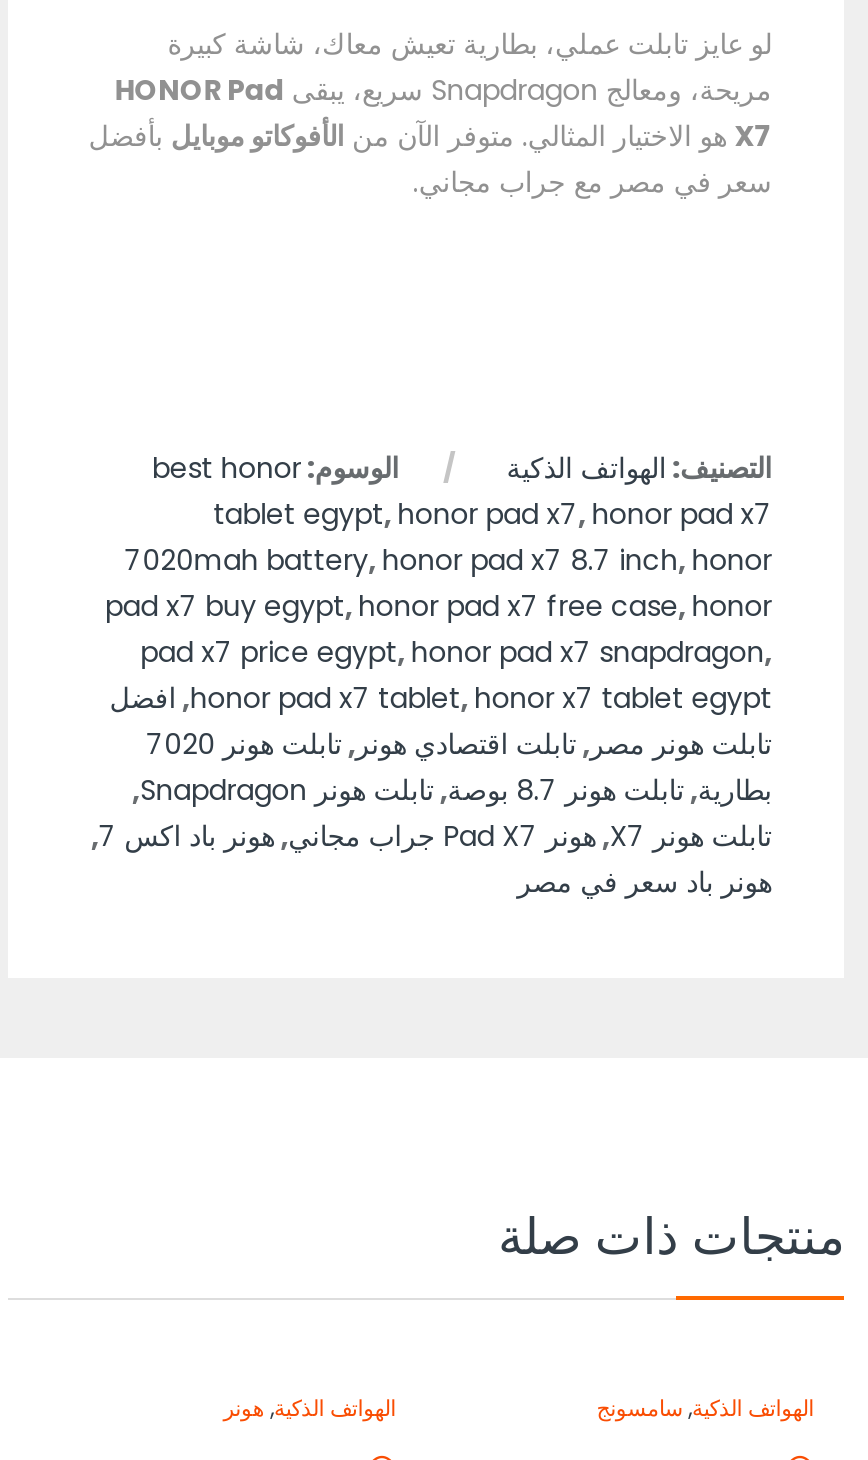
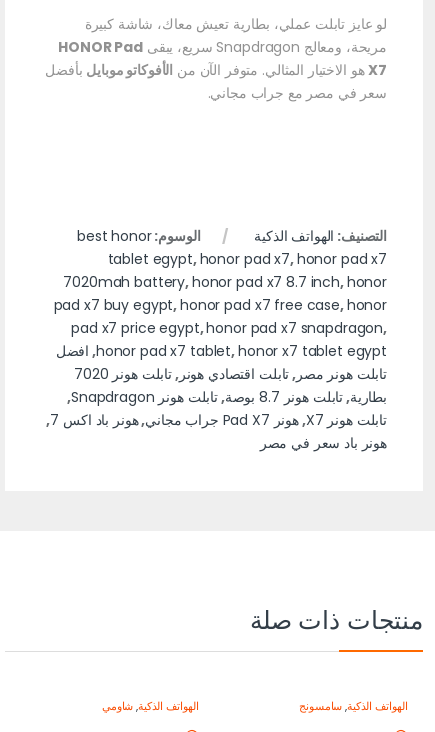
- الهواتف الذكية, هونر
+ الهواتف الذكية, شاومي
